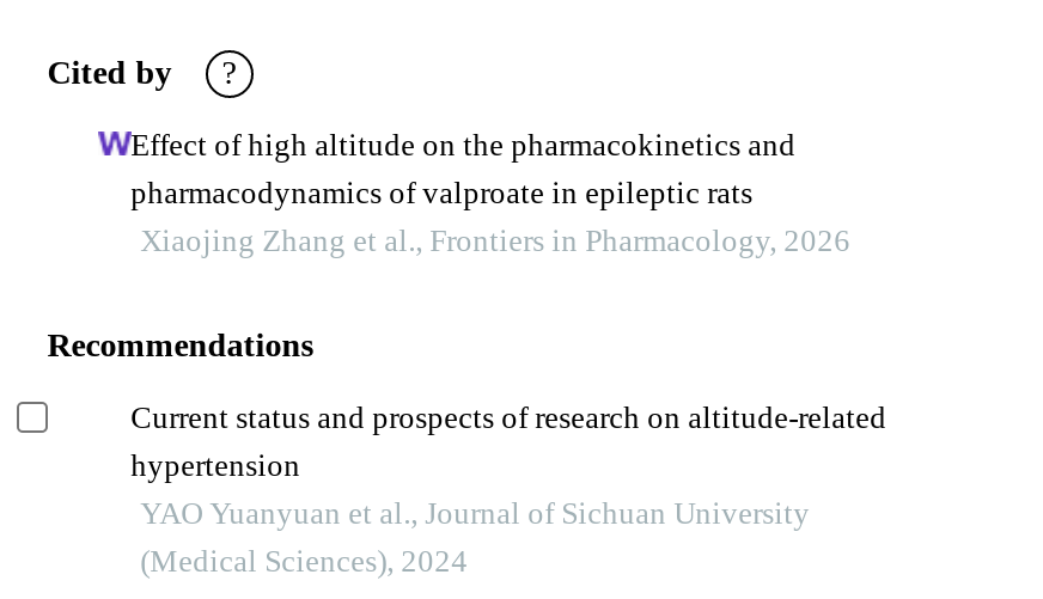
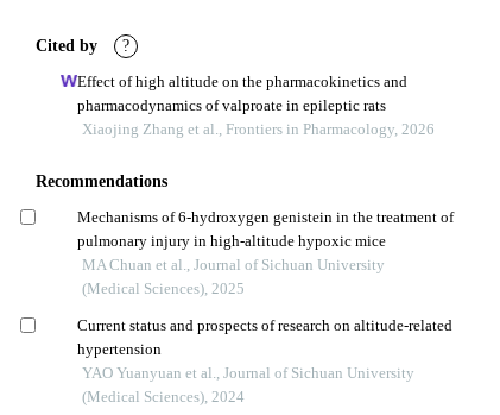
+ Mechanisms of 6-hydroxygen genistein in the treatment of
+ pulmonary injury in high-altitude hypoxic mice
+ MA Chuan et al., Journal of Sichuan University
+ (Medical Sciences), 2025
